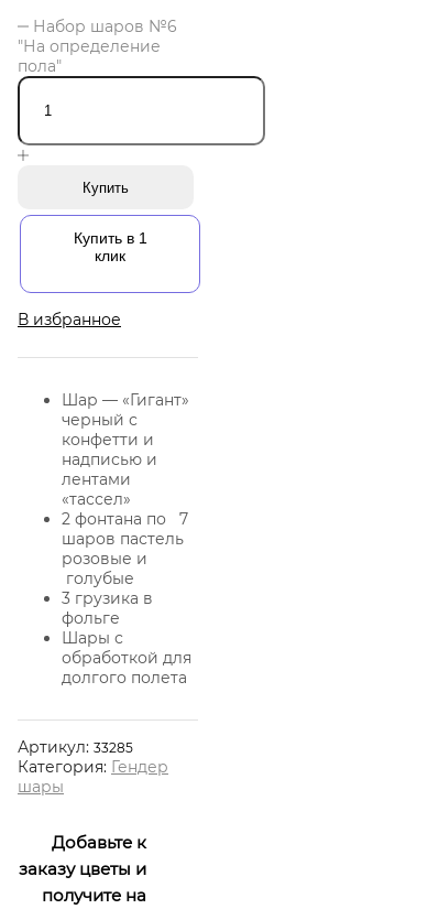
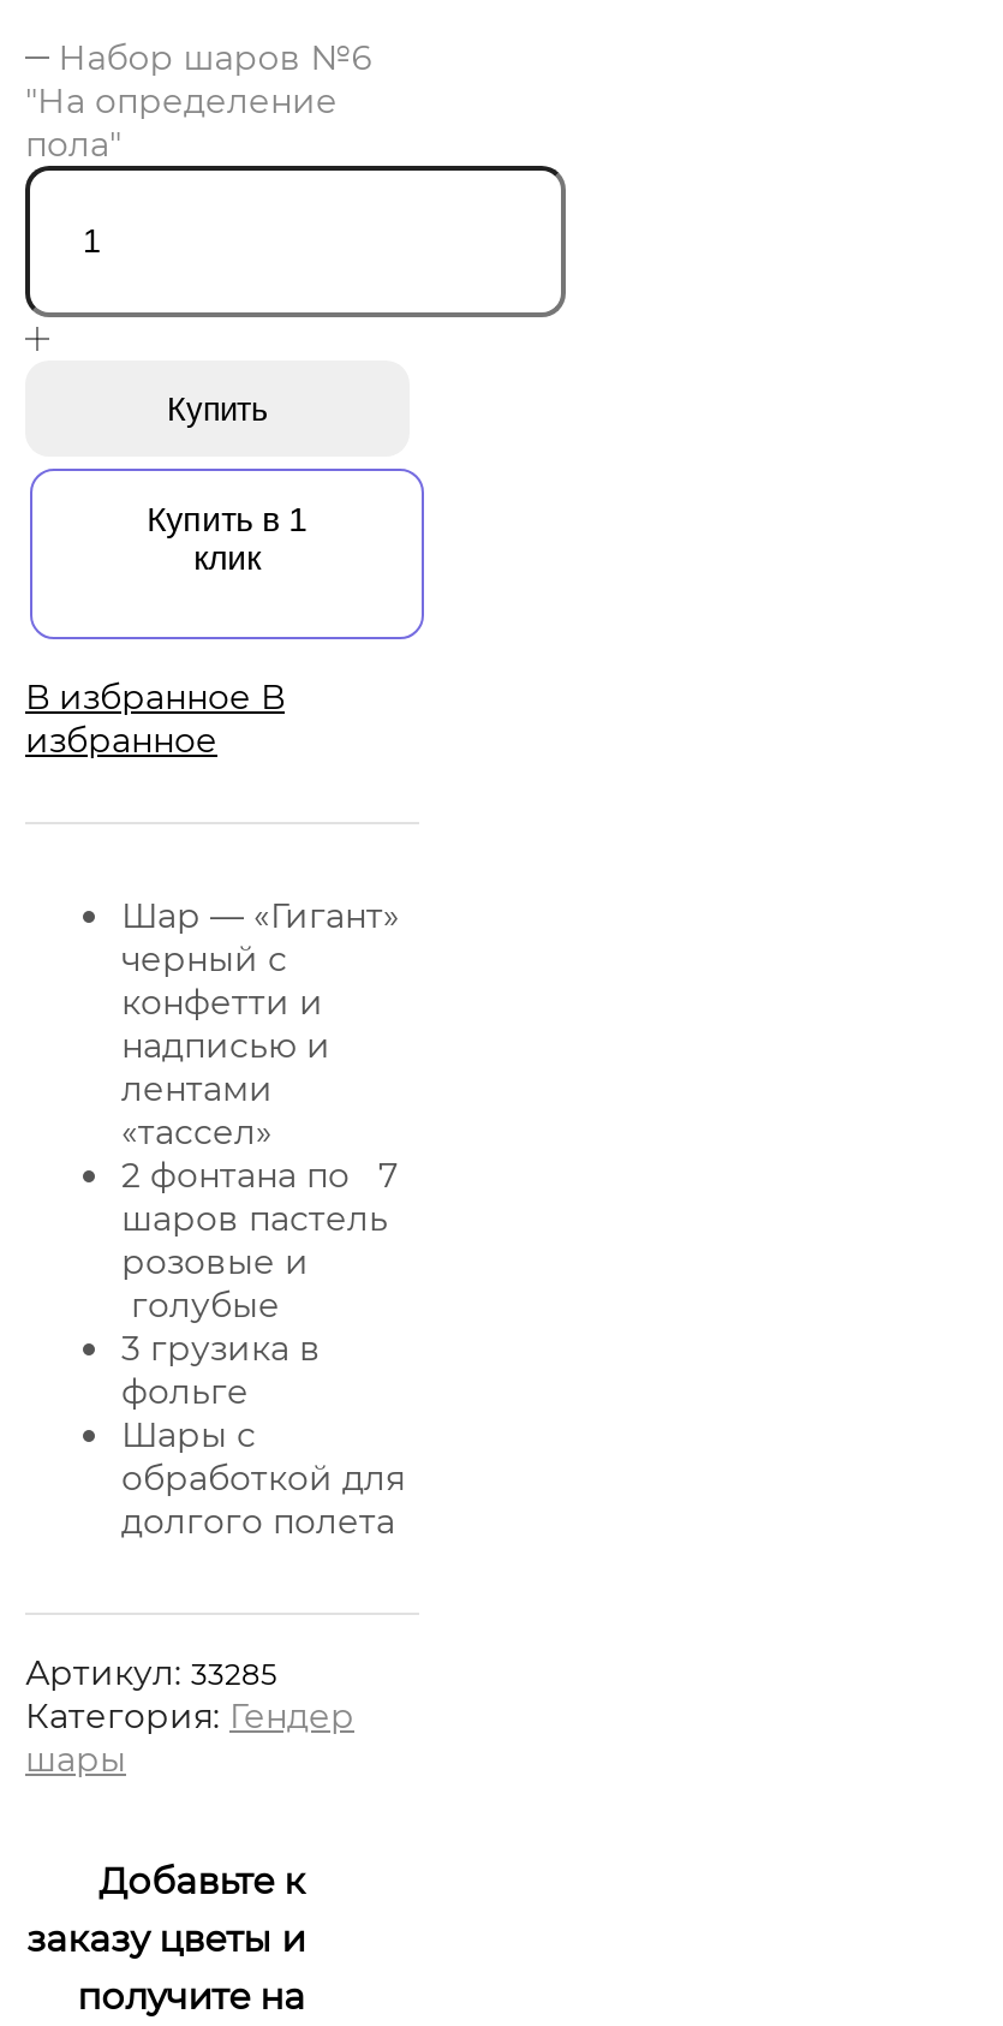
- В избранное
+ В избранное В
+ избранное
